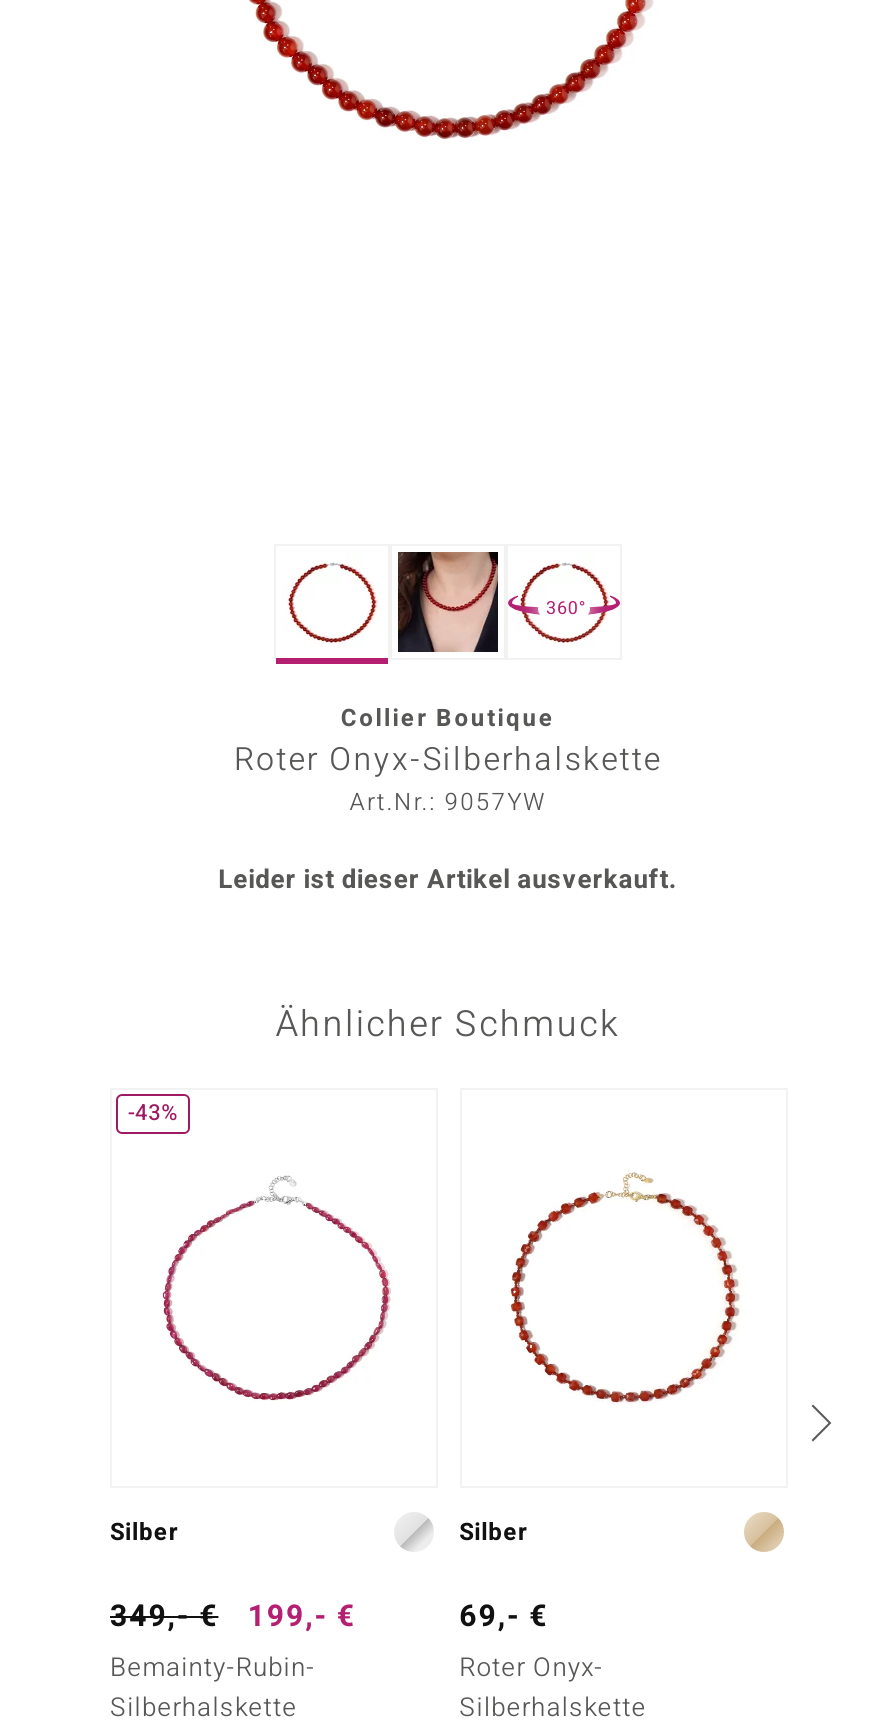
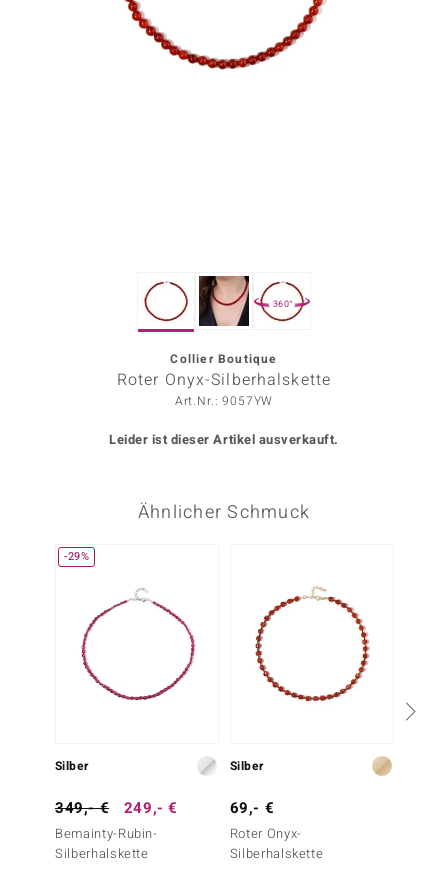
- -43%
+ -29%

- 349,- € 199,- €
+ 349,- € 249,- €
